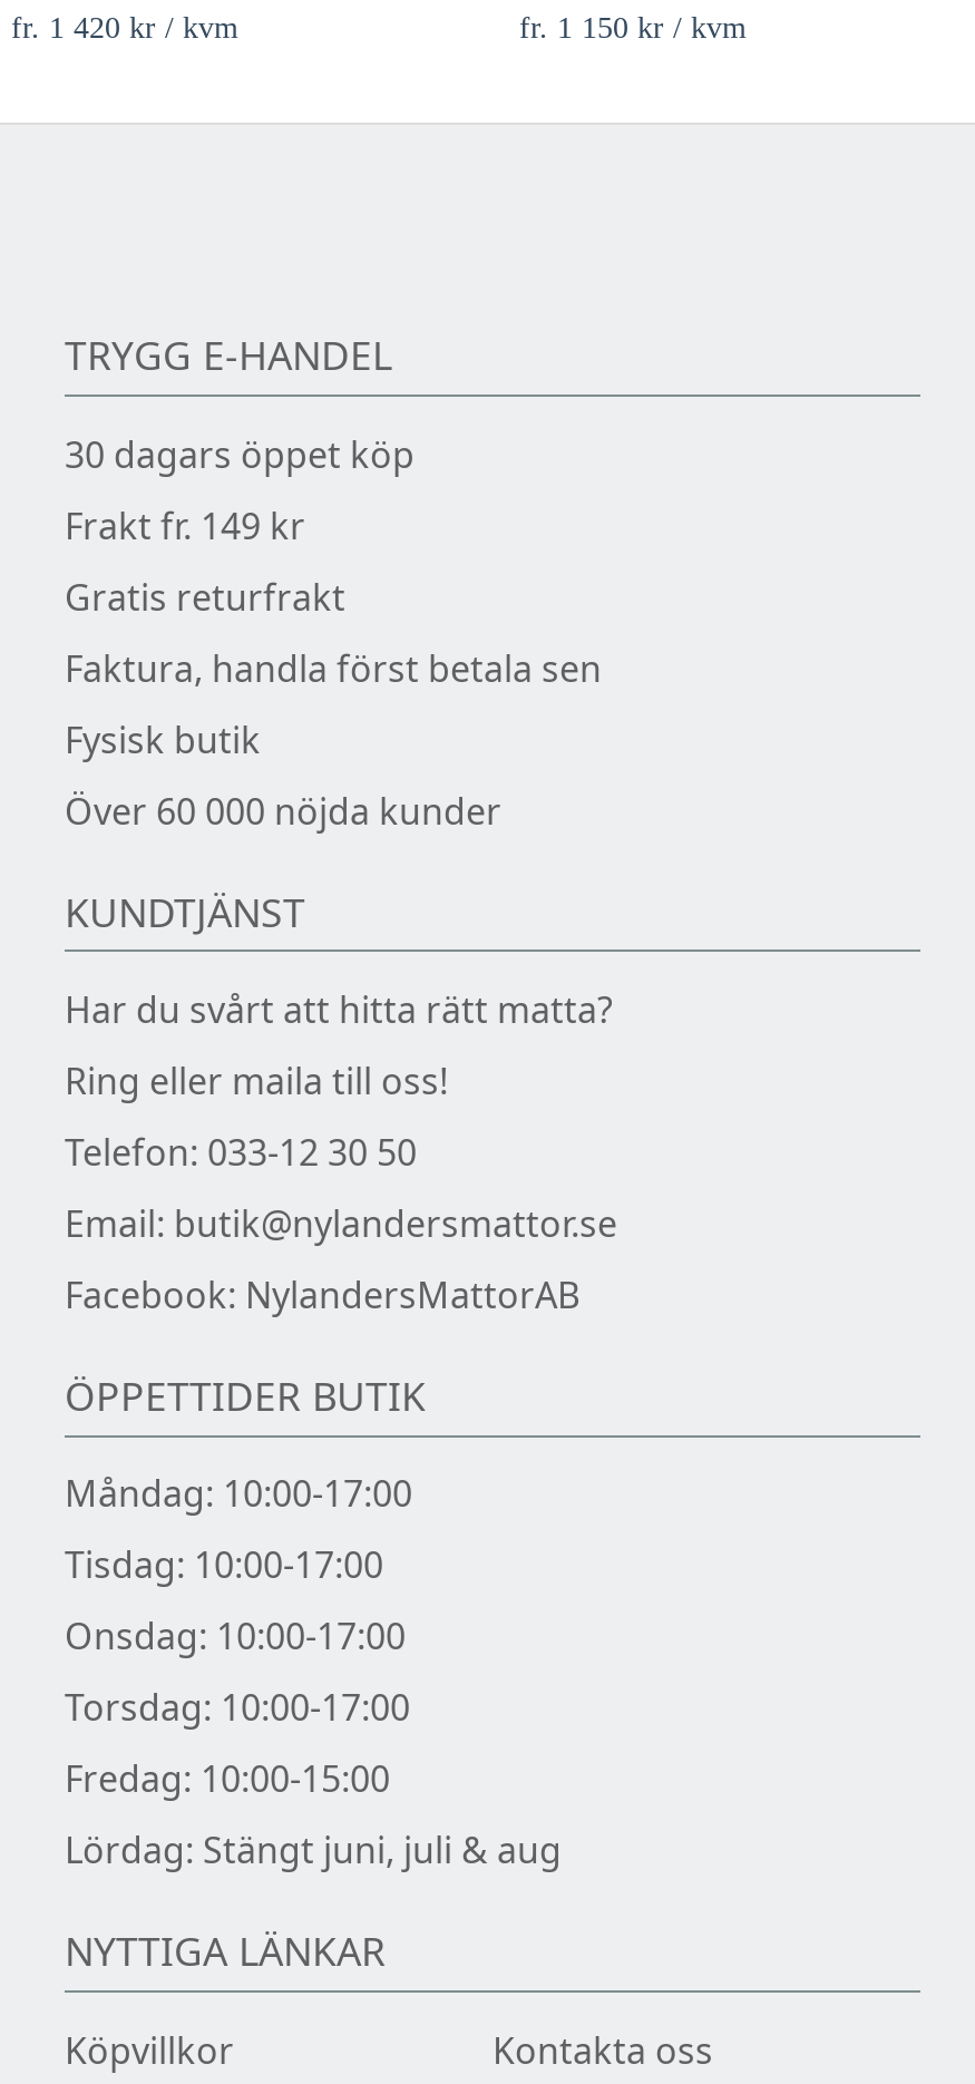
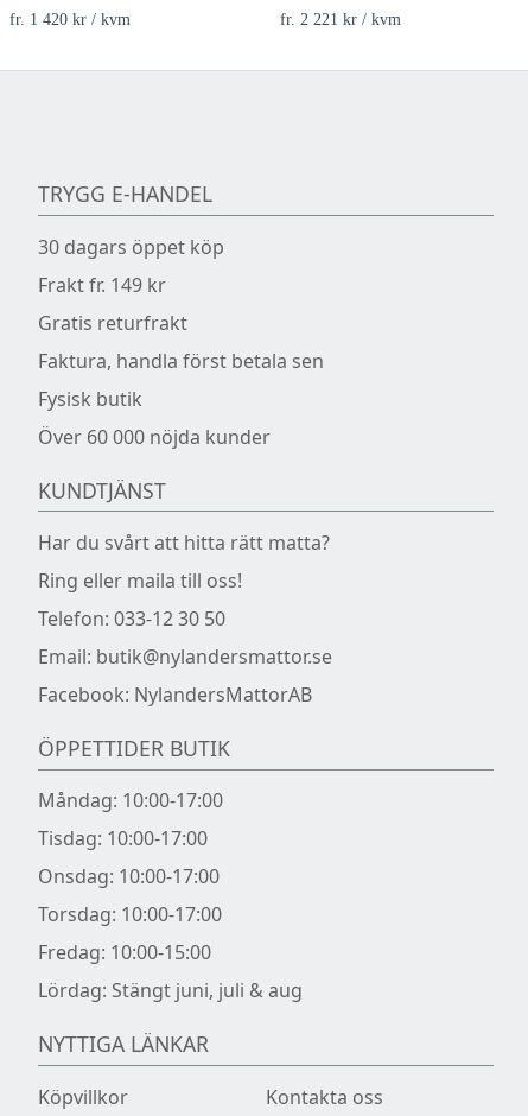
- fr. 1 150 kr / kvm
+ fr. 2 221 kr / kvm
